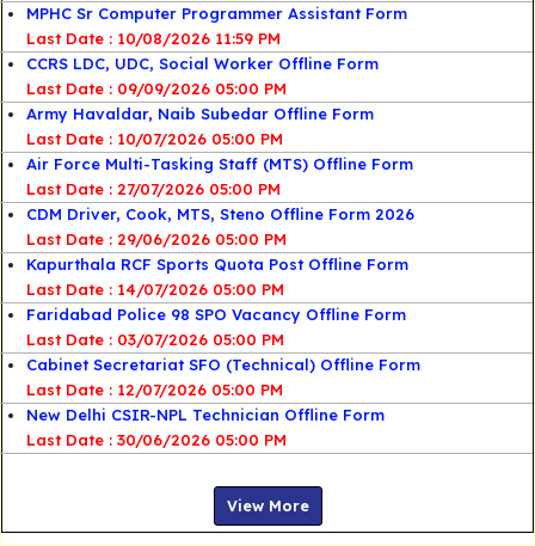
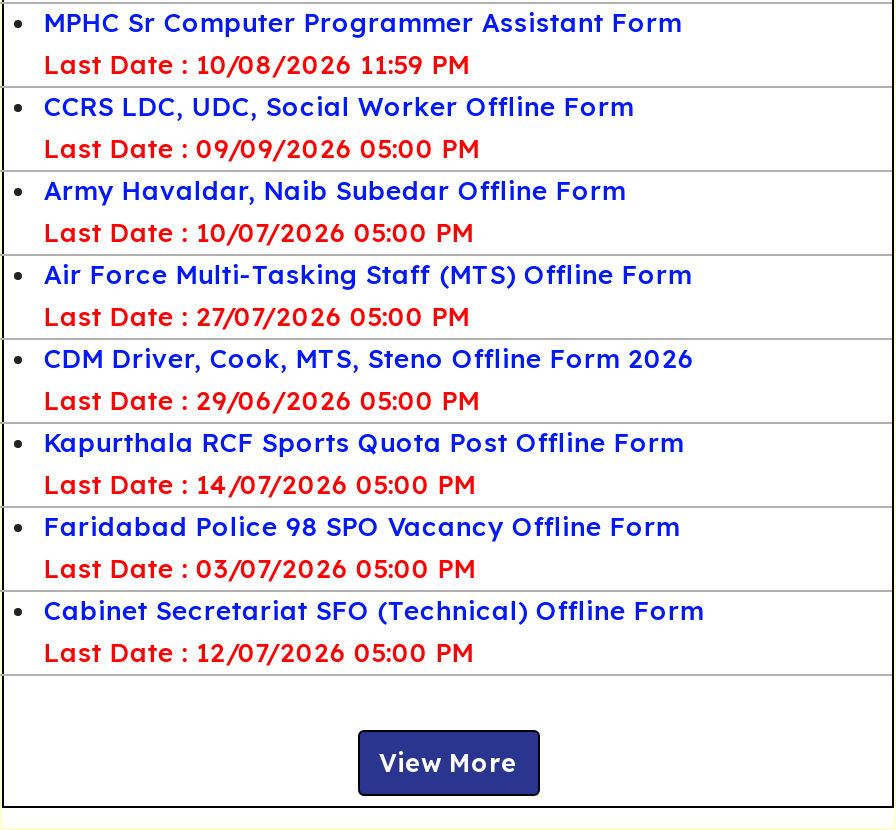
- New Delhi CSIR-NPL Technician Offline Form
- Last Date : 30/06/2026 05:00 PM
